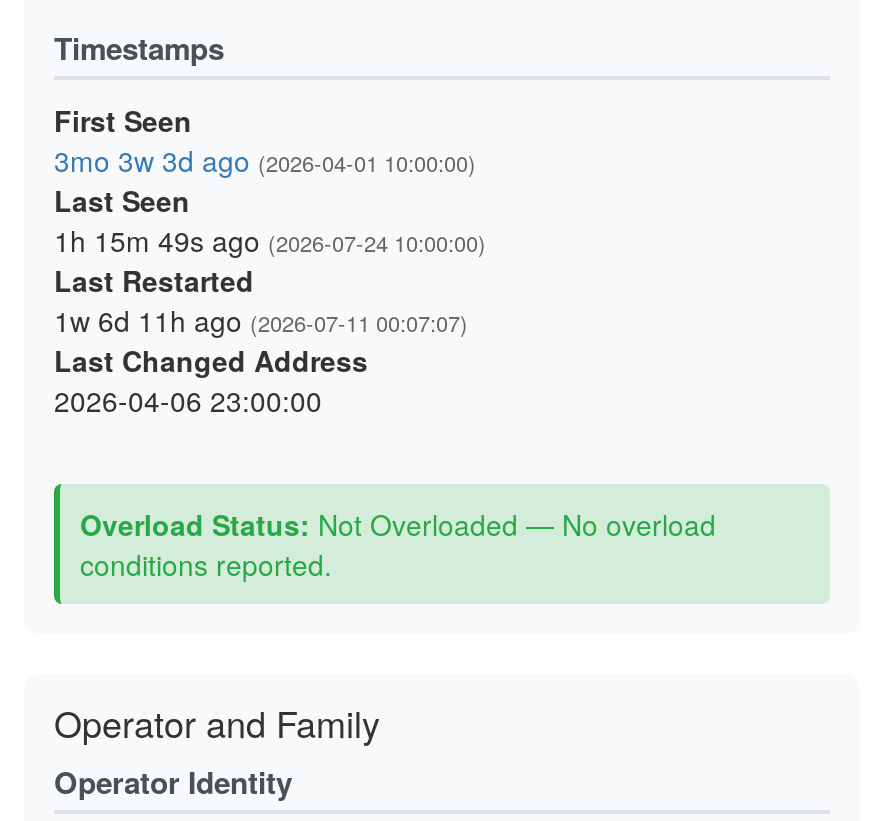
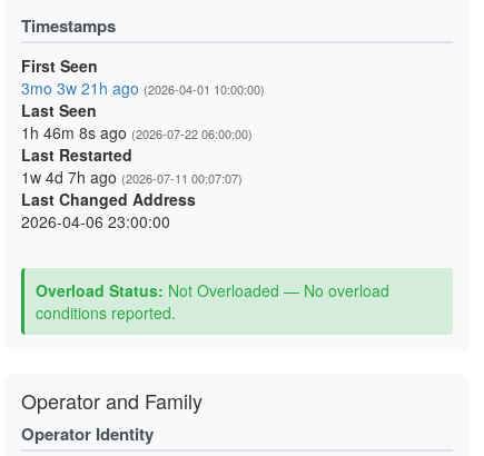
- 3mo 3w 3d ago (2026-04-01 10:00:00)
+ 3mo 3w 21h ago (2026-04-01 10:00:00)

- 1h 15m 49s ago (2026-07-24 10:00:00)
+ 1h 46m 8s ago (2026-07-22 06:00:00)

- 1w 6d 11h ago (2026-07-11 00:07:07)
+ 1w 4d 7h ago (2026-07-11 00:07:07)
